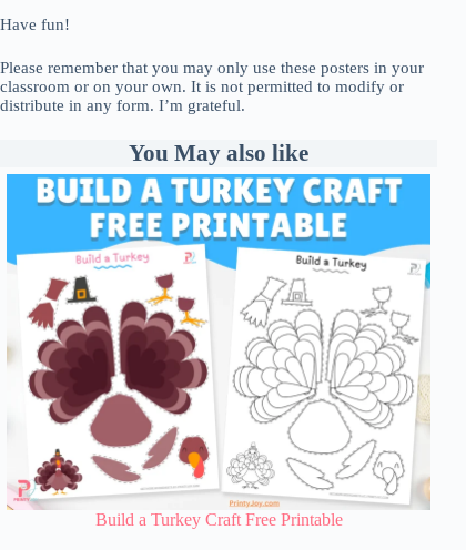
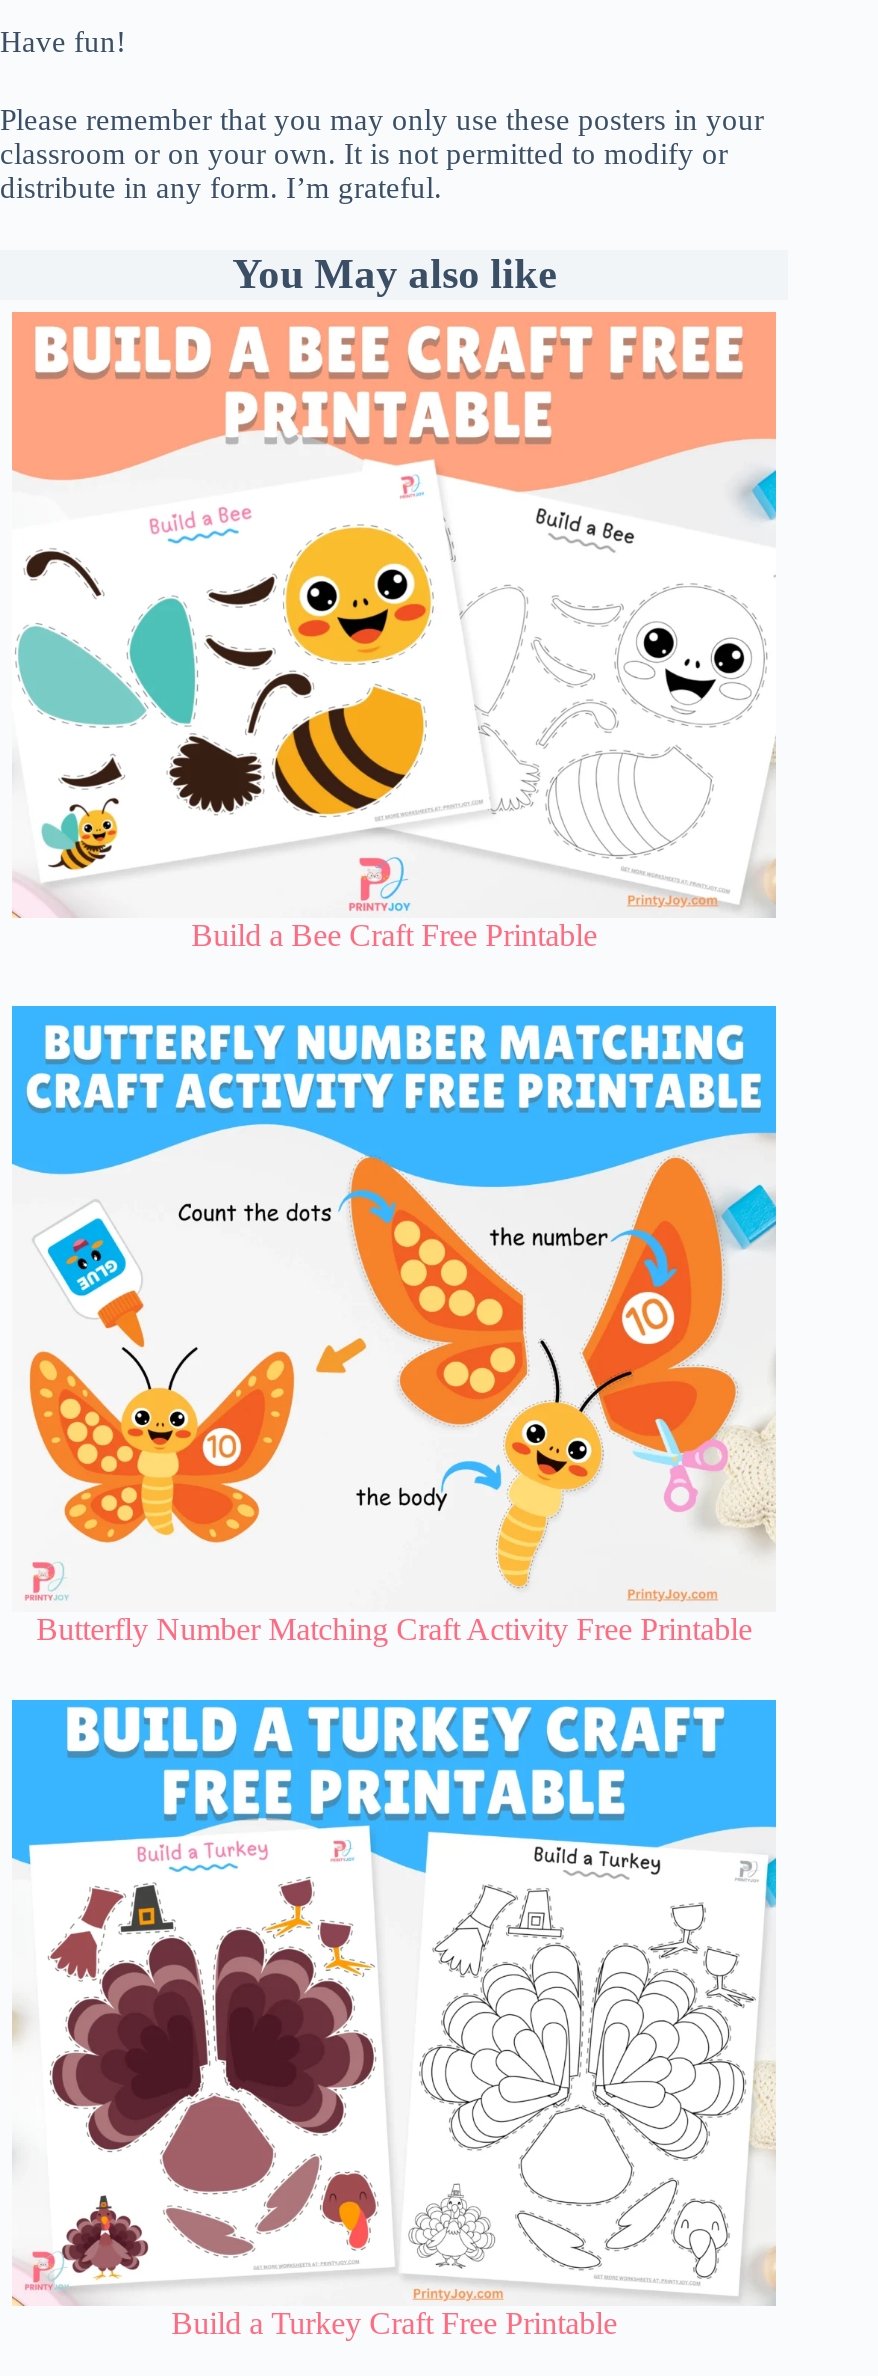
+ [image]
+ Build a Bee Craft Free Printable

+ [image]
+ Butterfly Number Matching Craft Activity Free Printable
